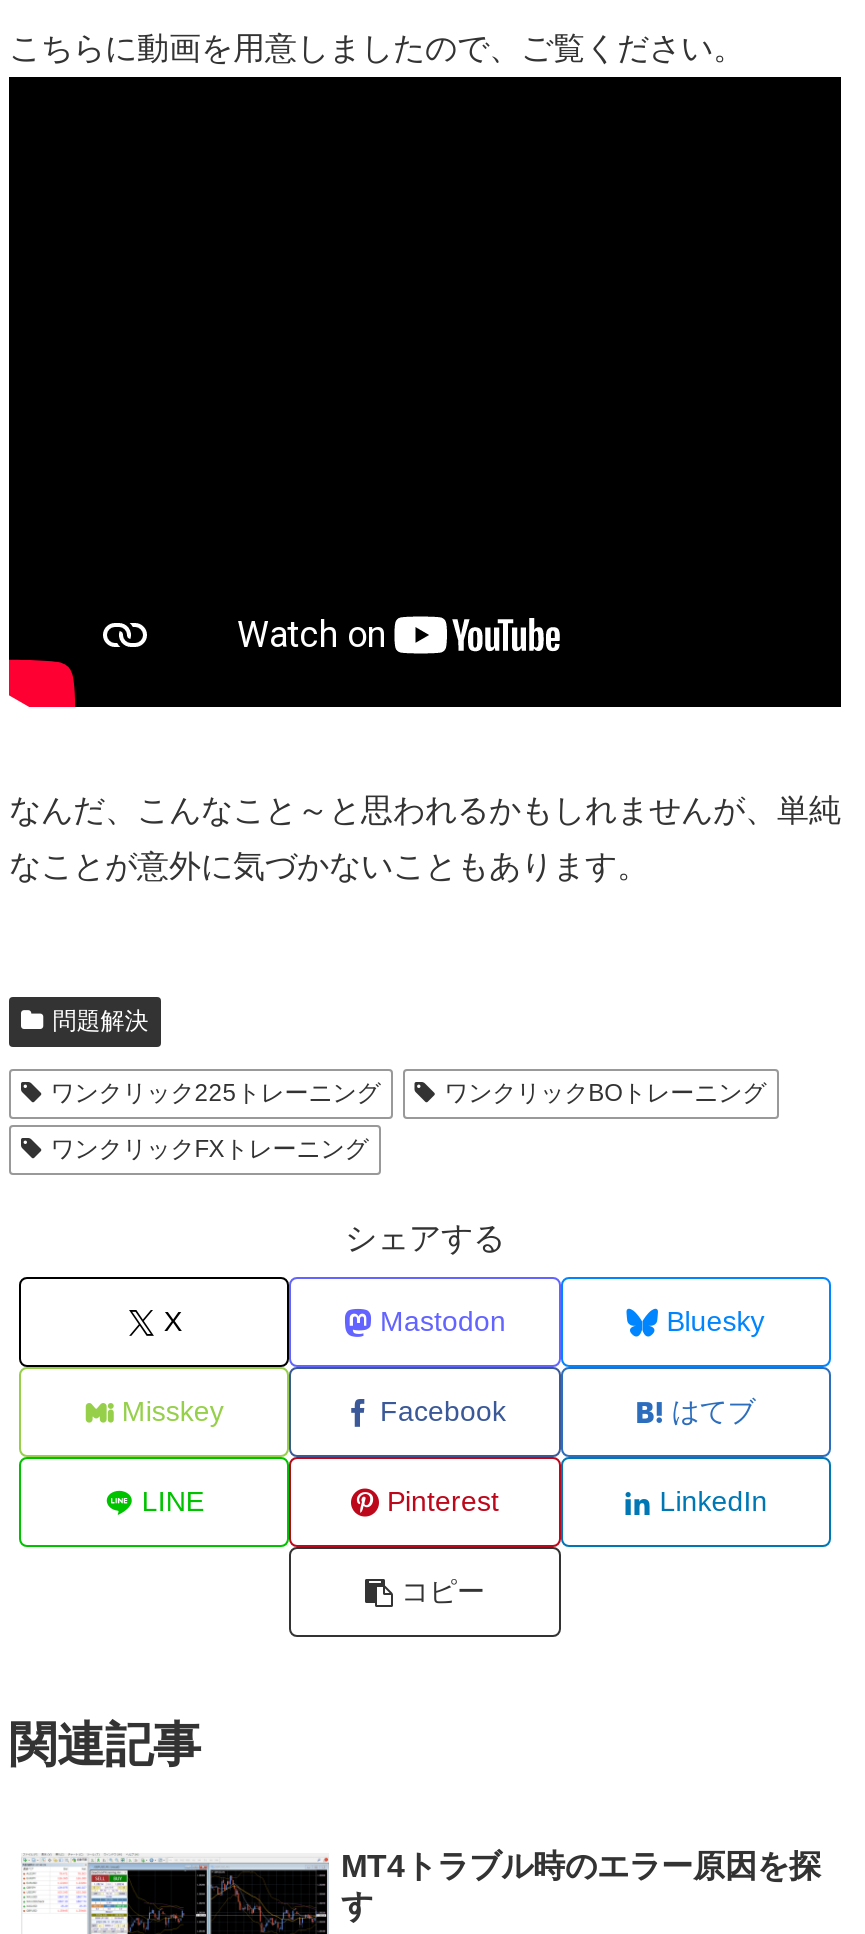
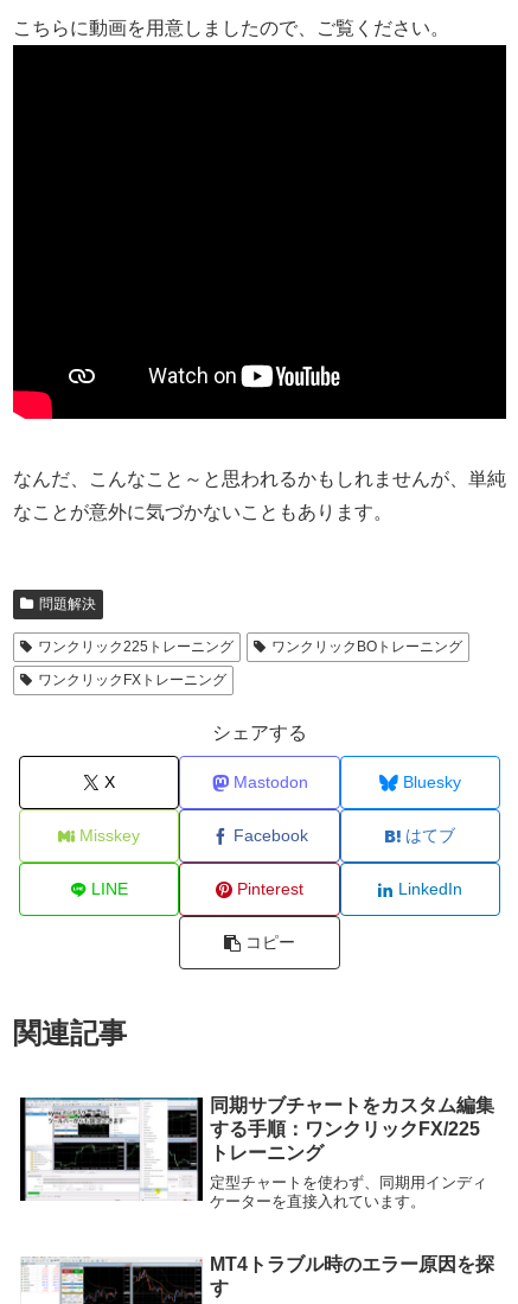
+ [image]
+ 同期サブチャートをカスタム編集
+ する手順：ワンクリックFX/225
+ トレーニング
+ 定型チャートを使わず、同期用インディ
+ ケーターを直接入れています。
